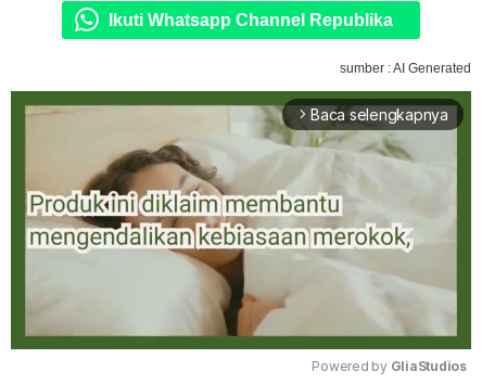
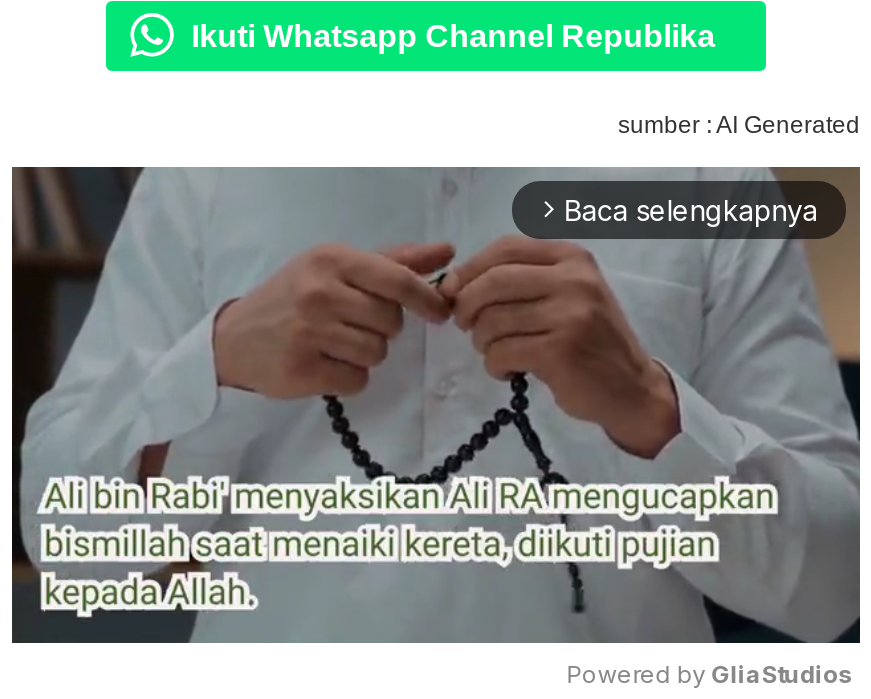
- [image]
+ [image]
